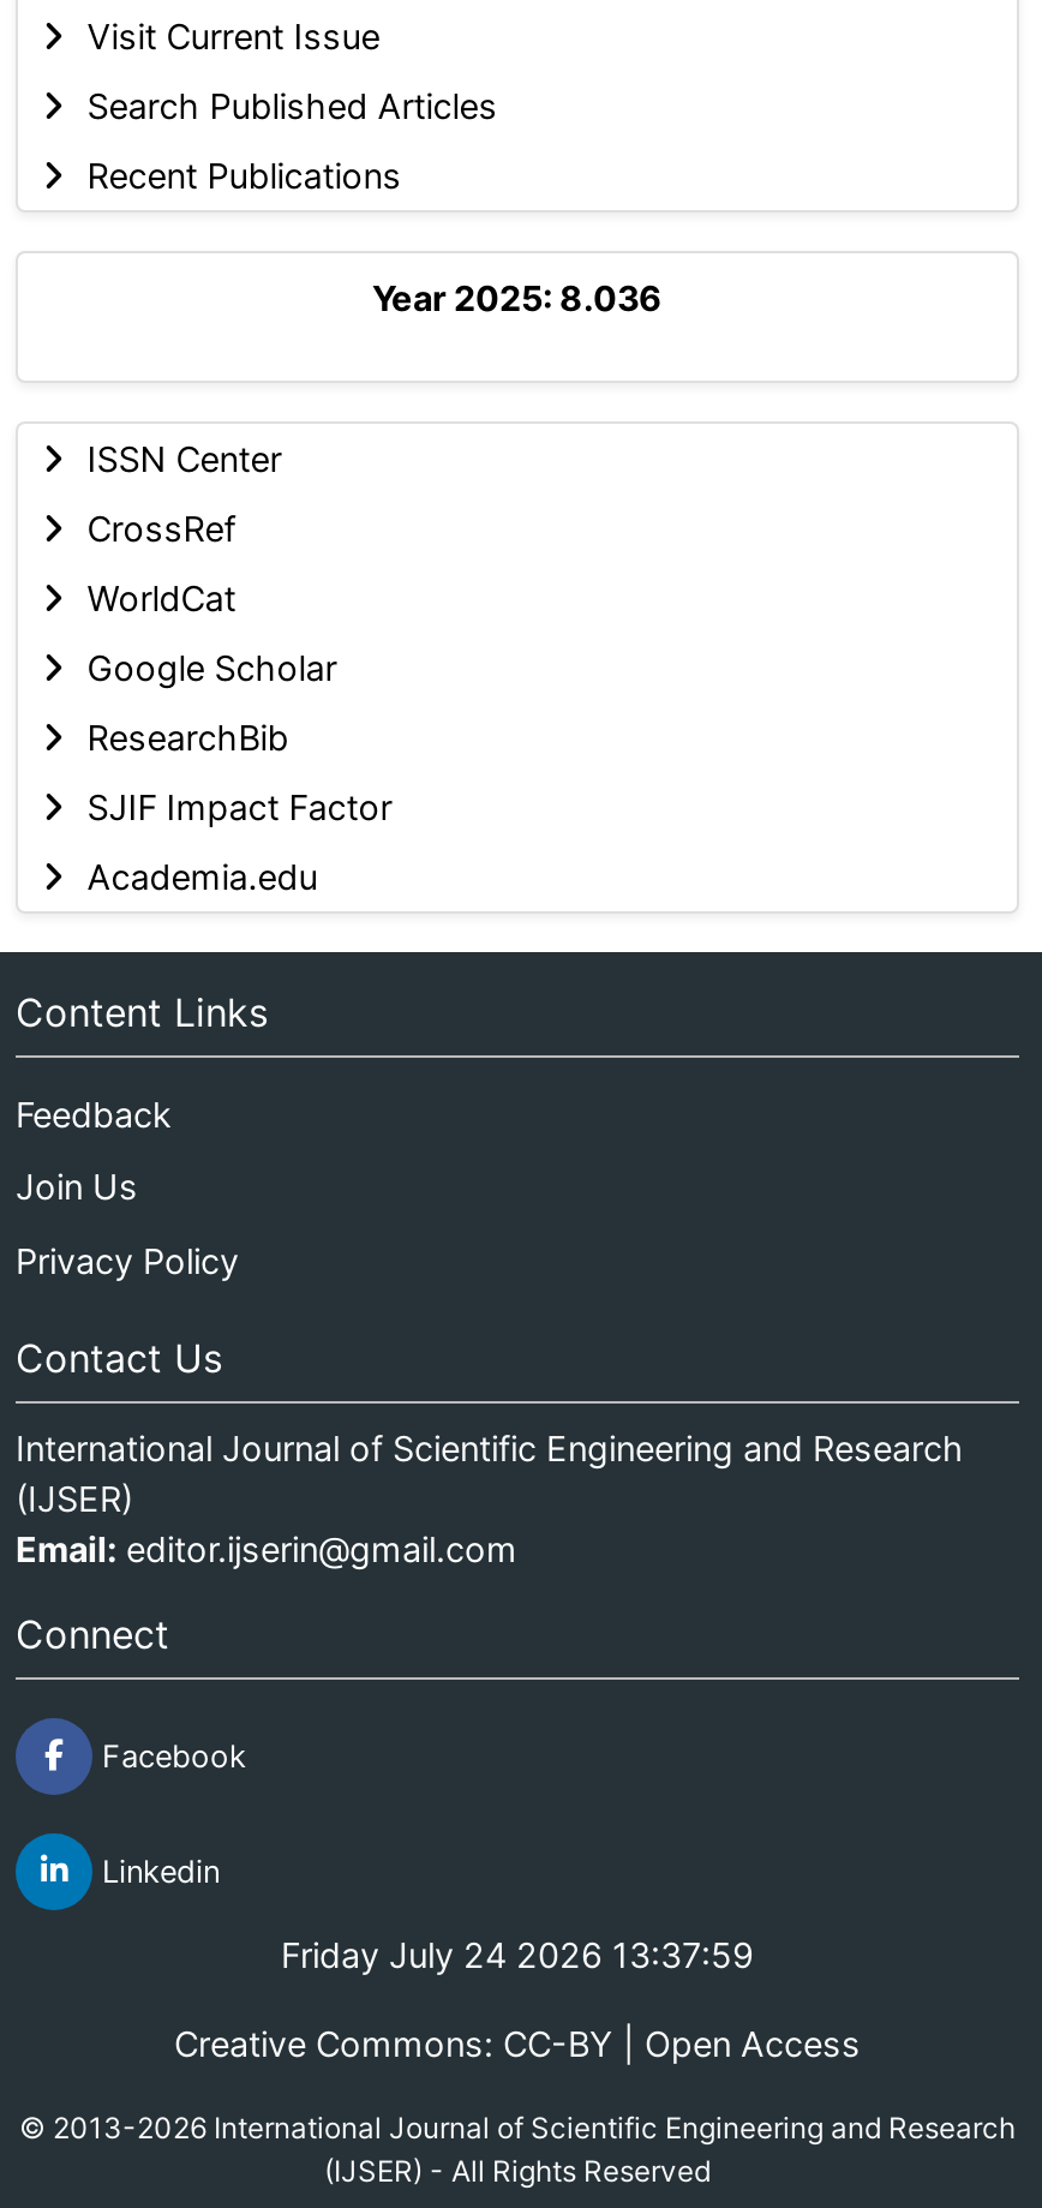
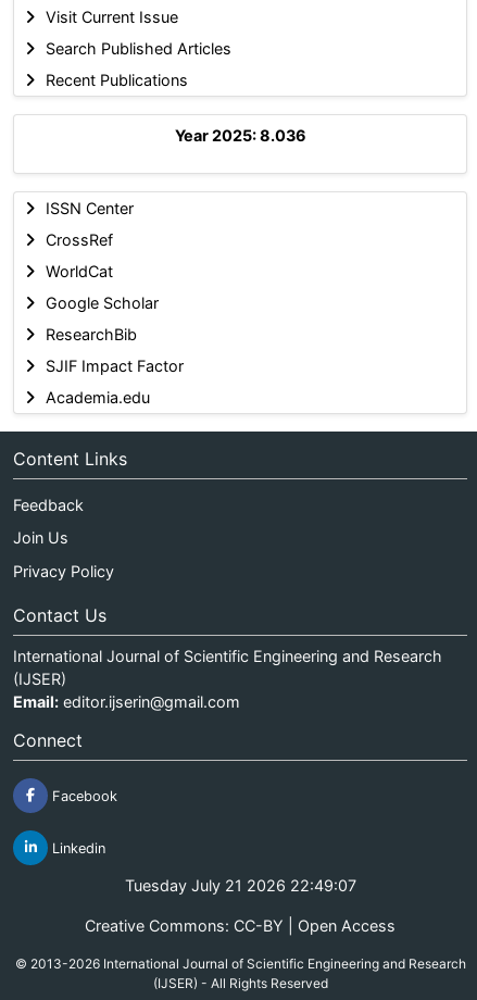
- Friday July 24 2026 13:37:59
+ Tuesday July 21 2026 22:49:07
